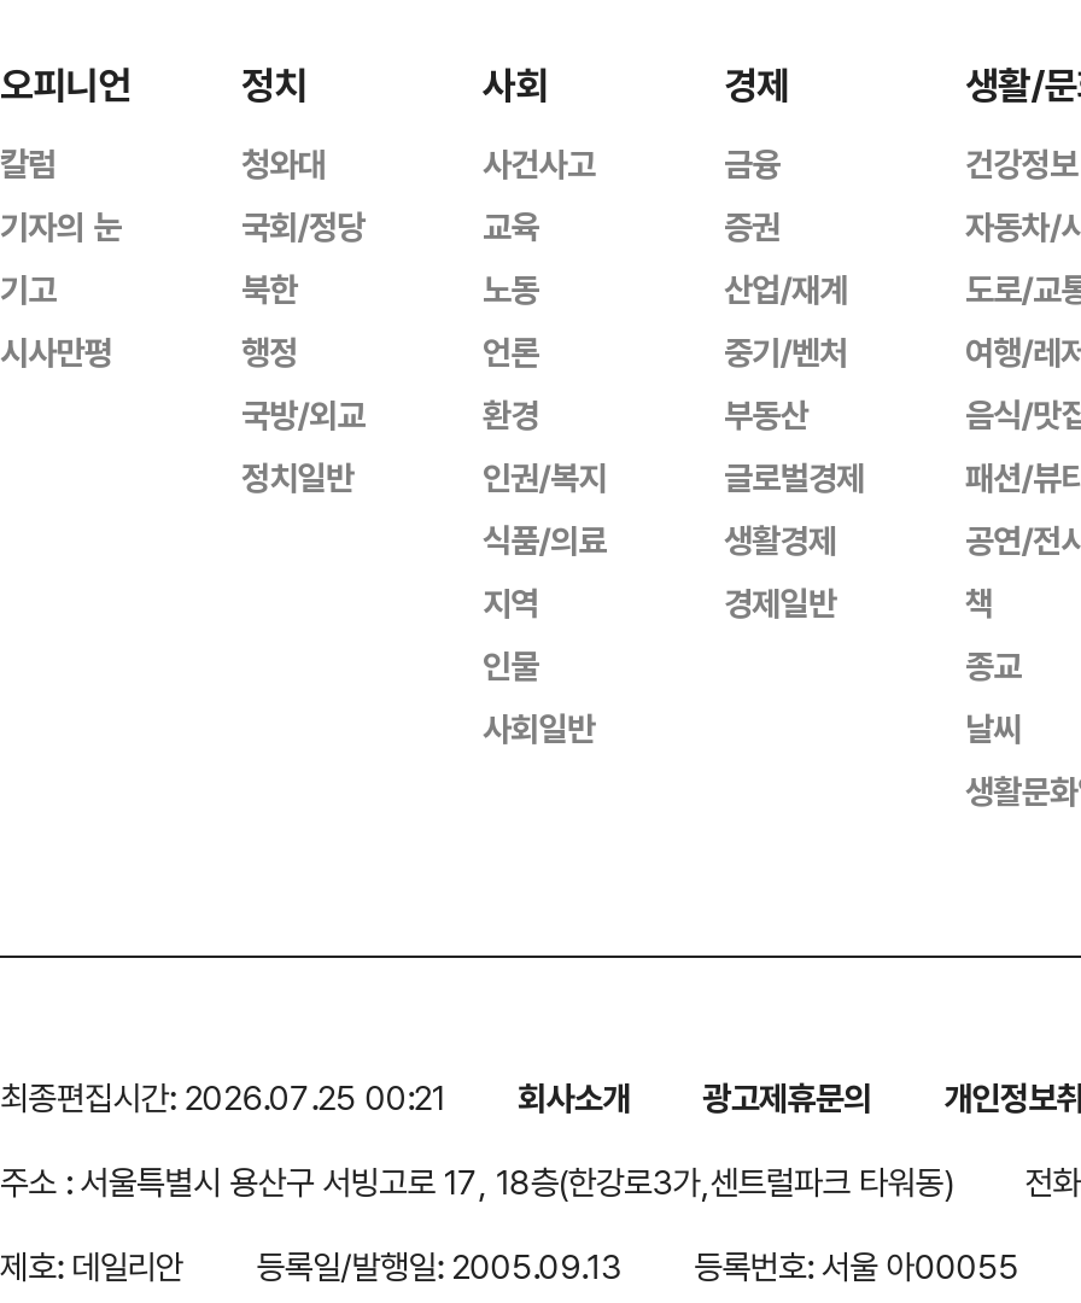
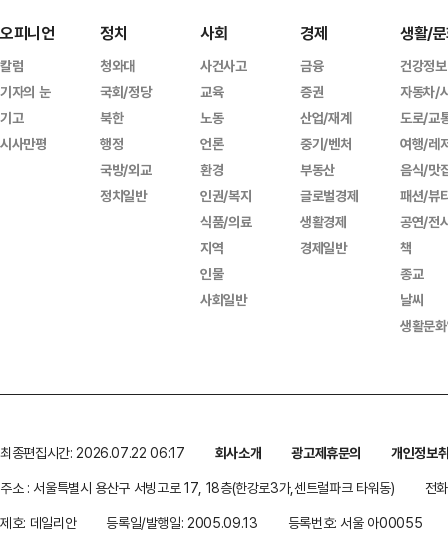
- 최종편집시간: 2026.07.25 00:21
+ 최종편집시간: 2026.07.22 06:17
